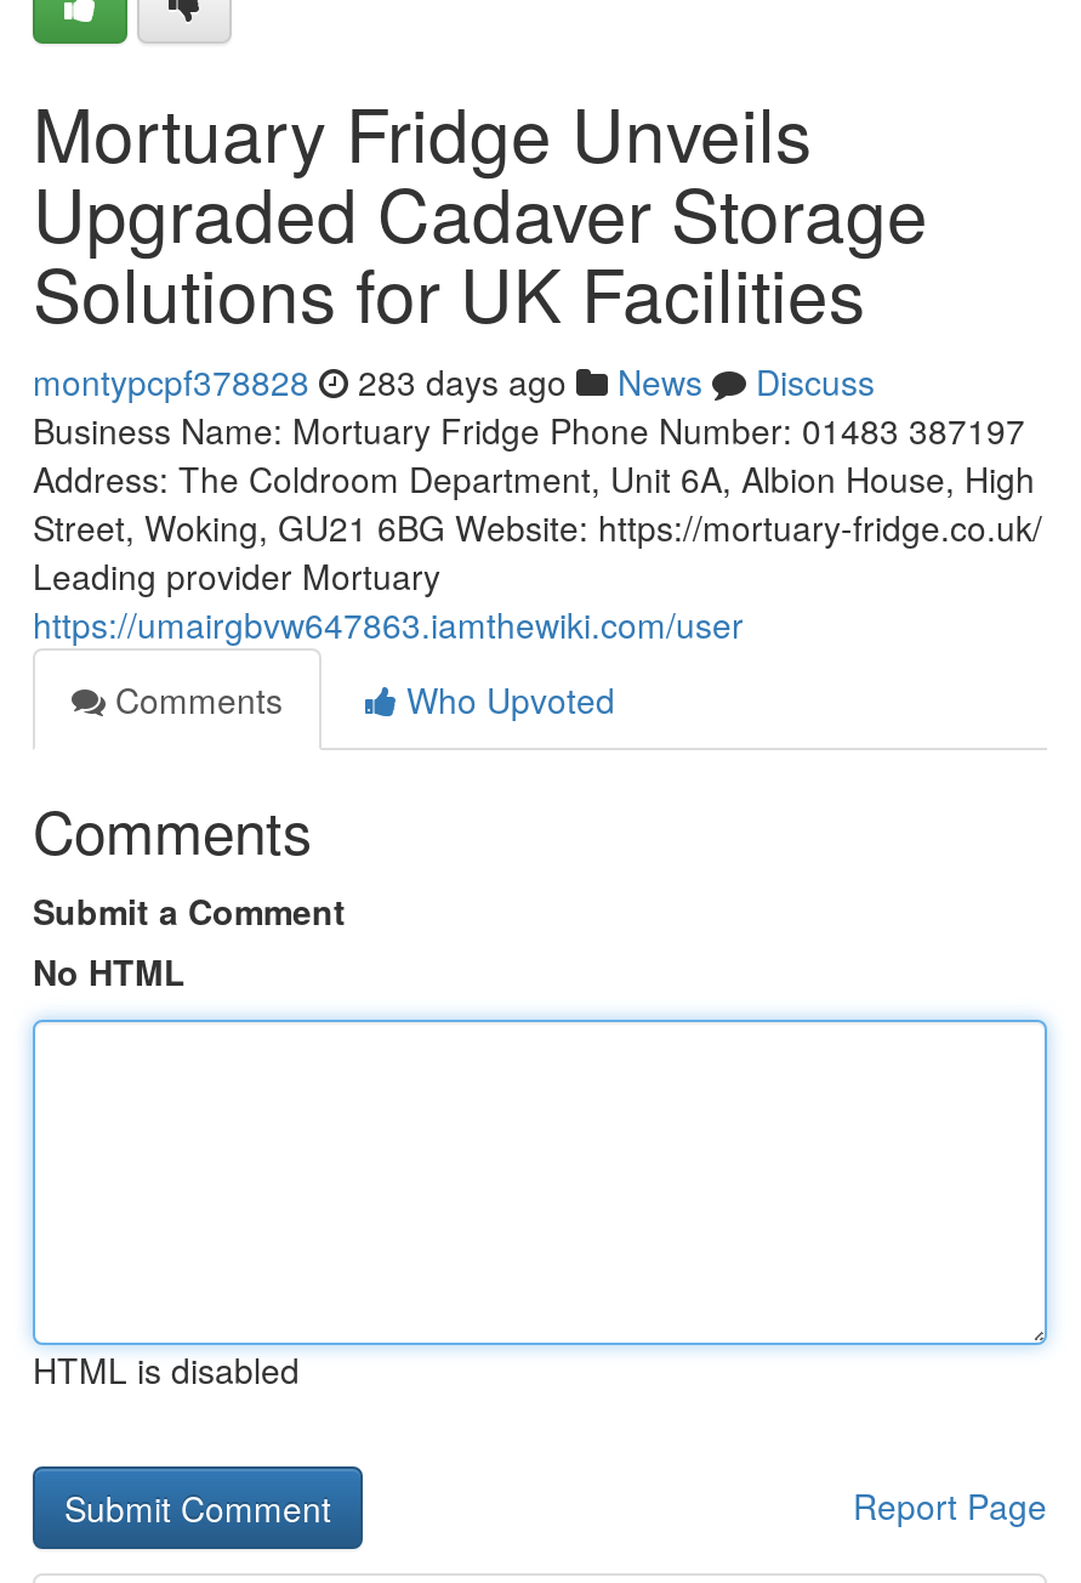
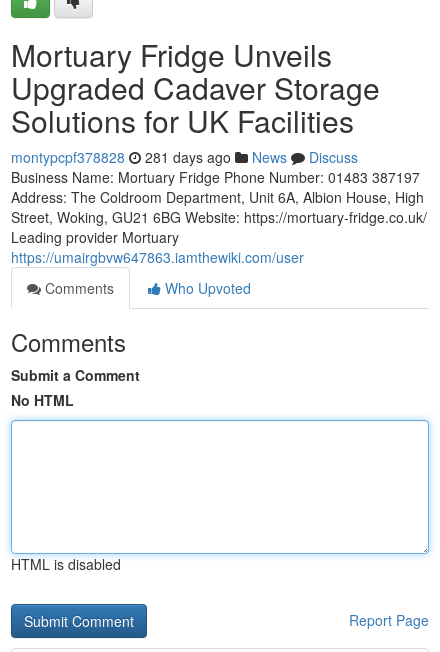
- montypcpf378828 283 days ago News Discuss
+ montypcpf378828 281 days ago News Discuss
